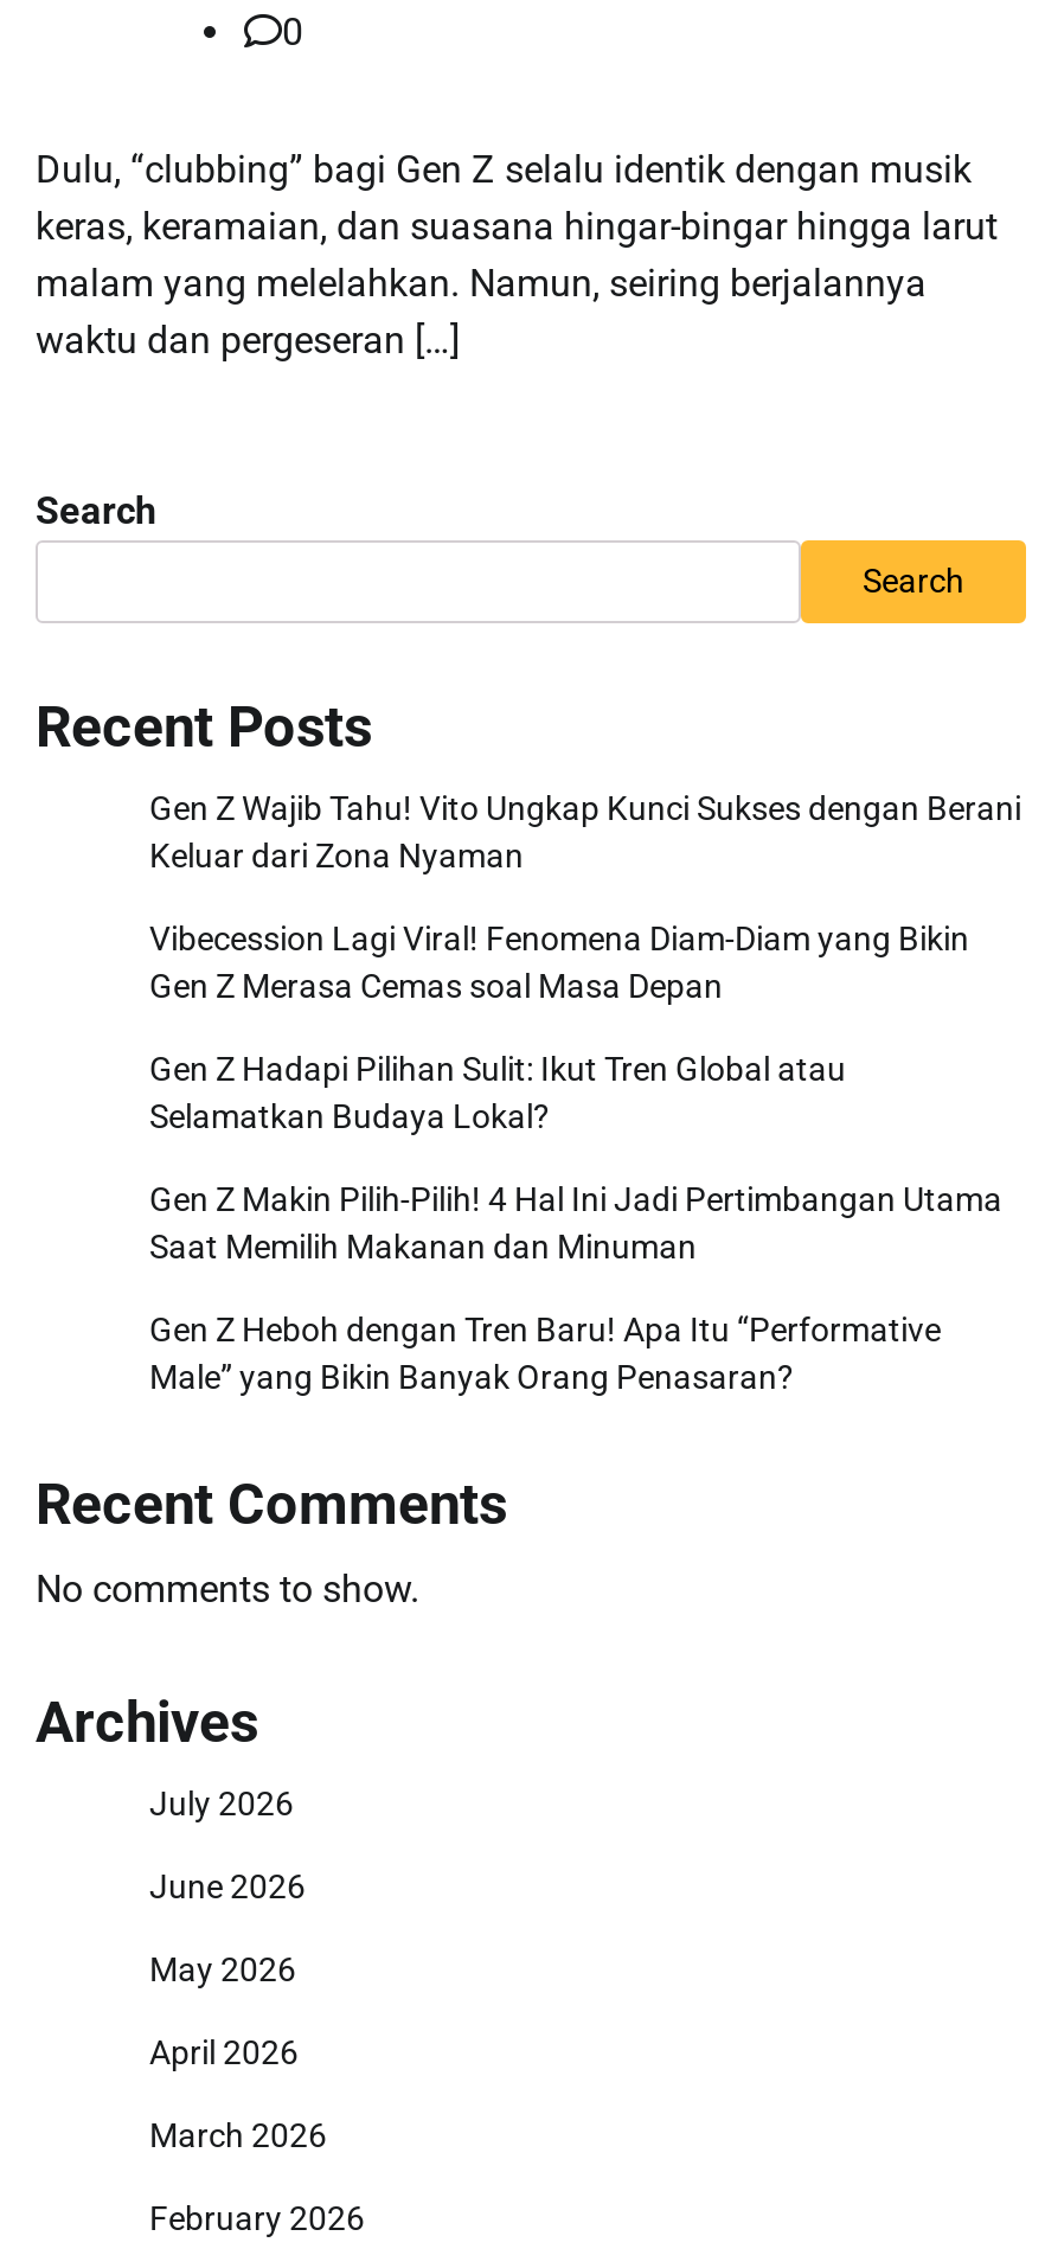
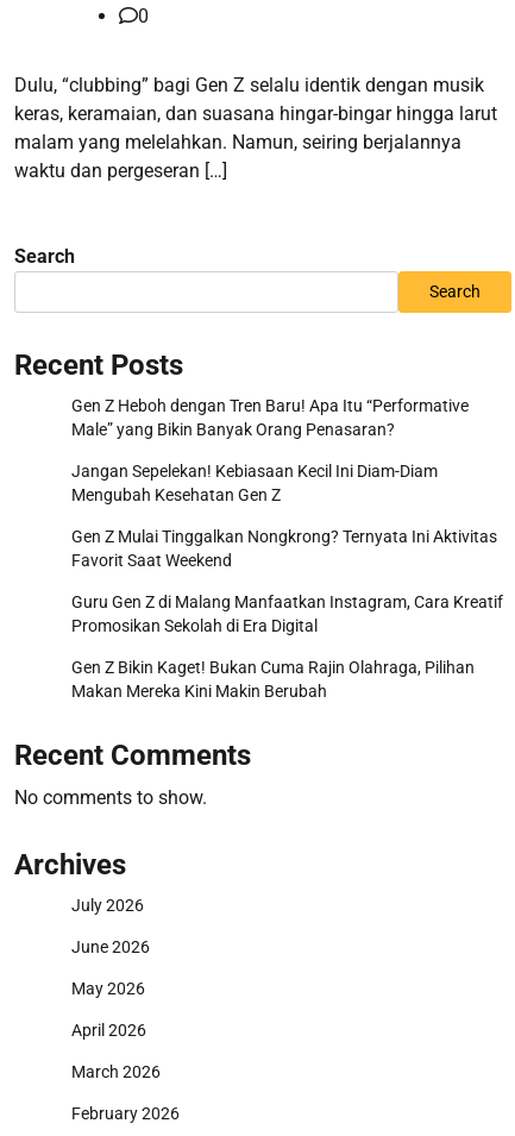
- Gen Z Wajib Tahu! Vito Ungkap Kunci Sukses dengan Berani
- Keluar dari Zona Nyaman
- Vibecession Lagi Viral! Fenomena Diam-Diam yang Bikin
- Gen Z Merasa Cemas soal Masa Depan
- Gen Z Hadapi Pilihan Sulit: Ikut Tren Global atau
- Selamatkan Budaya Lokal?
- Gen Z Makin Pilih-Pilih! 4 Hal Ini Jadi Pertimbangan Utama
- Saat Memilih Makanan dan Minuman

moved up: Gen Z Heboh dengan Tren Baru! Apa Itu “Performative | Male” yang Bikin Banyak Orang Penasaran?

+ Jangan Sepelekan! Kebiasaan Kecil Ini Diam-Diam
+ Mengubah Kesehatan Gen Z
+ Gen Z Mulai Tinggalkan Nongkrong? Ternyata Ini Aktivitas
+ Favorit Saat Weekend
+ Guru Gen Z di Malang Manfaatkan Instagram, Cara Kreatif
+ Promosikan Sekolah di Era Digital
+ Gen Z Bikin Kaget! Bukan Cuma Rajin Olahraga, Pilihan
+ Makan Mereka Kini Makin Berubah
